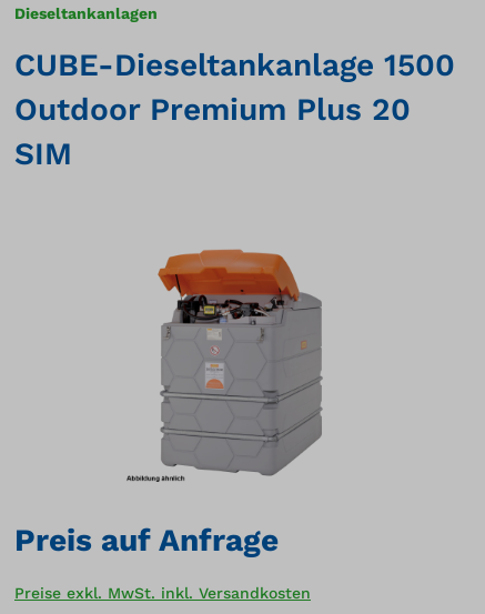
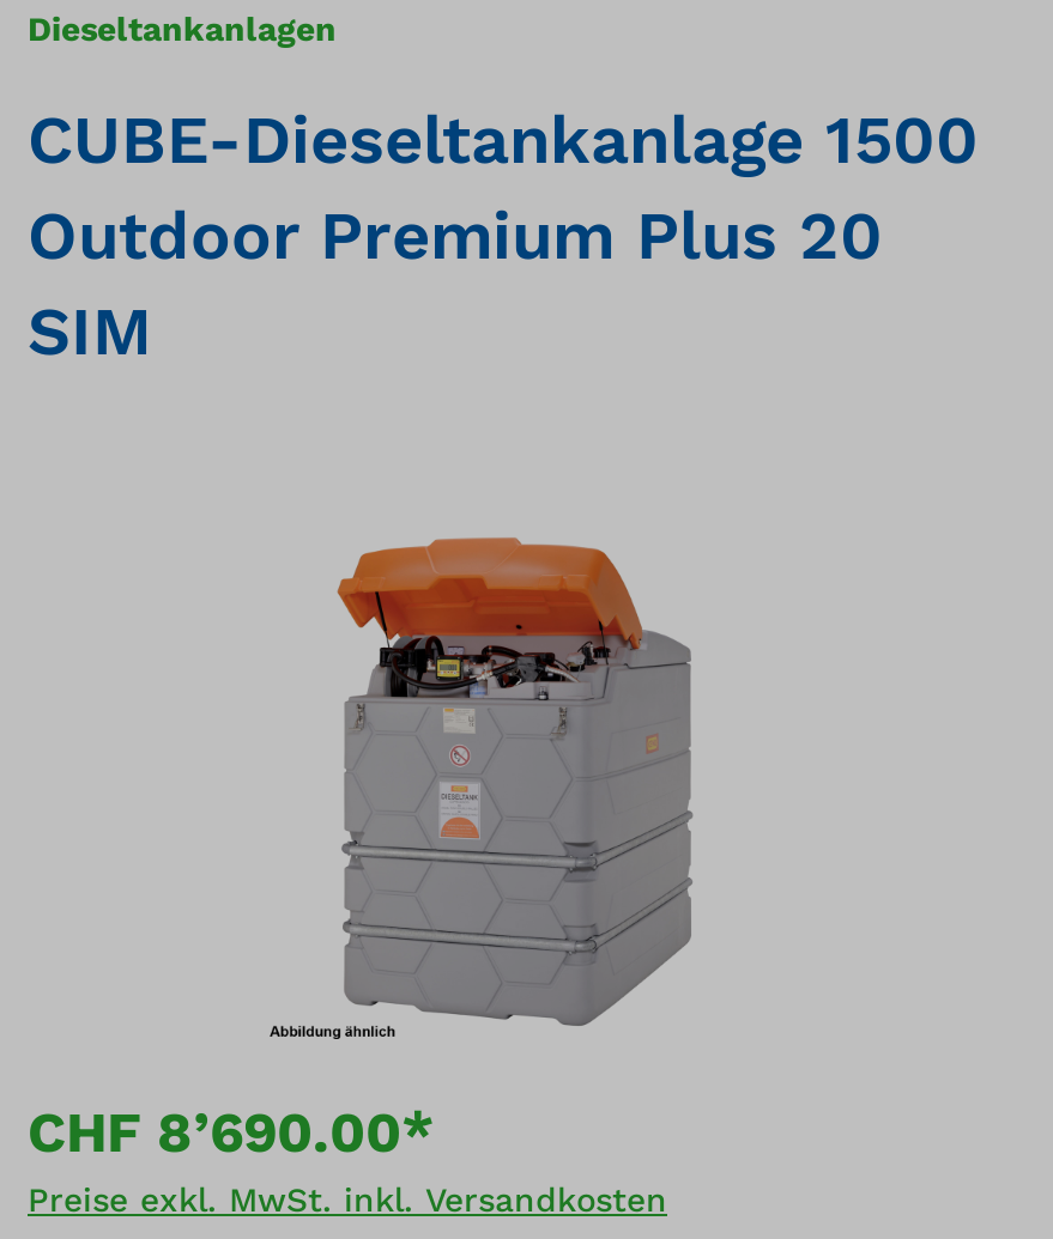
- Preis auf Anfrage
+ CHF 8’690.00*
